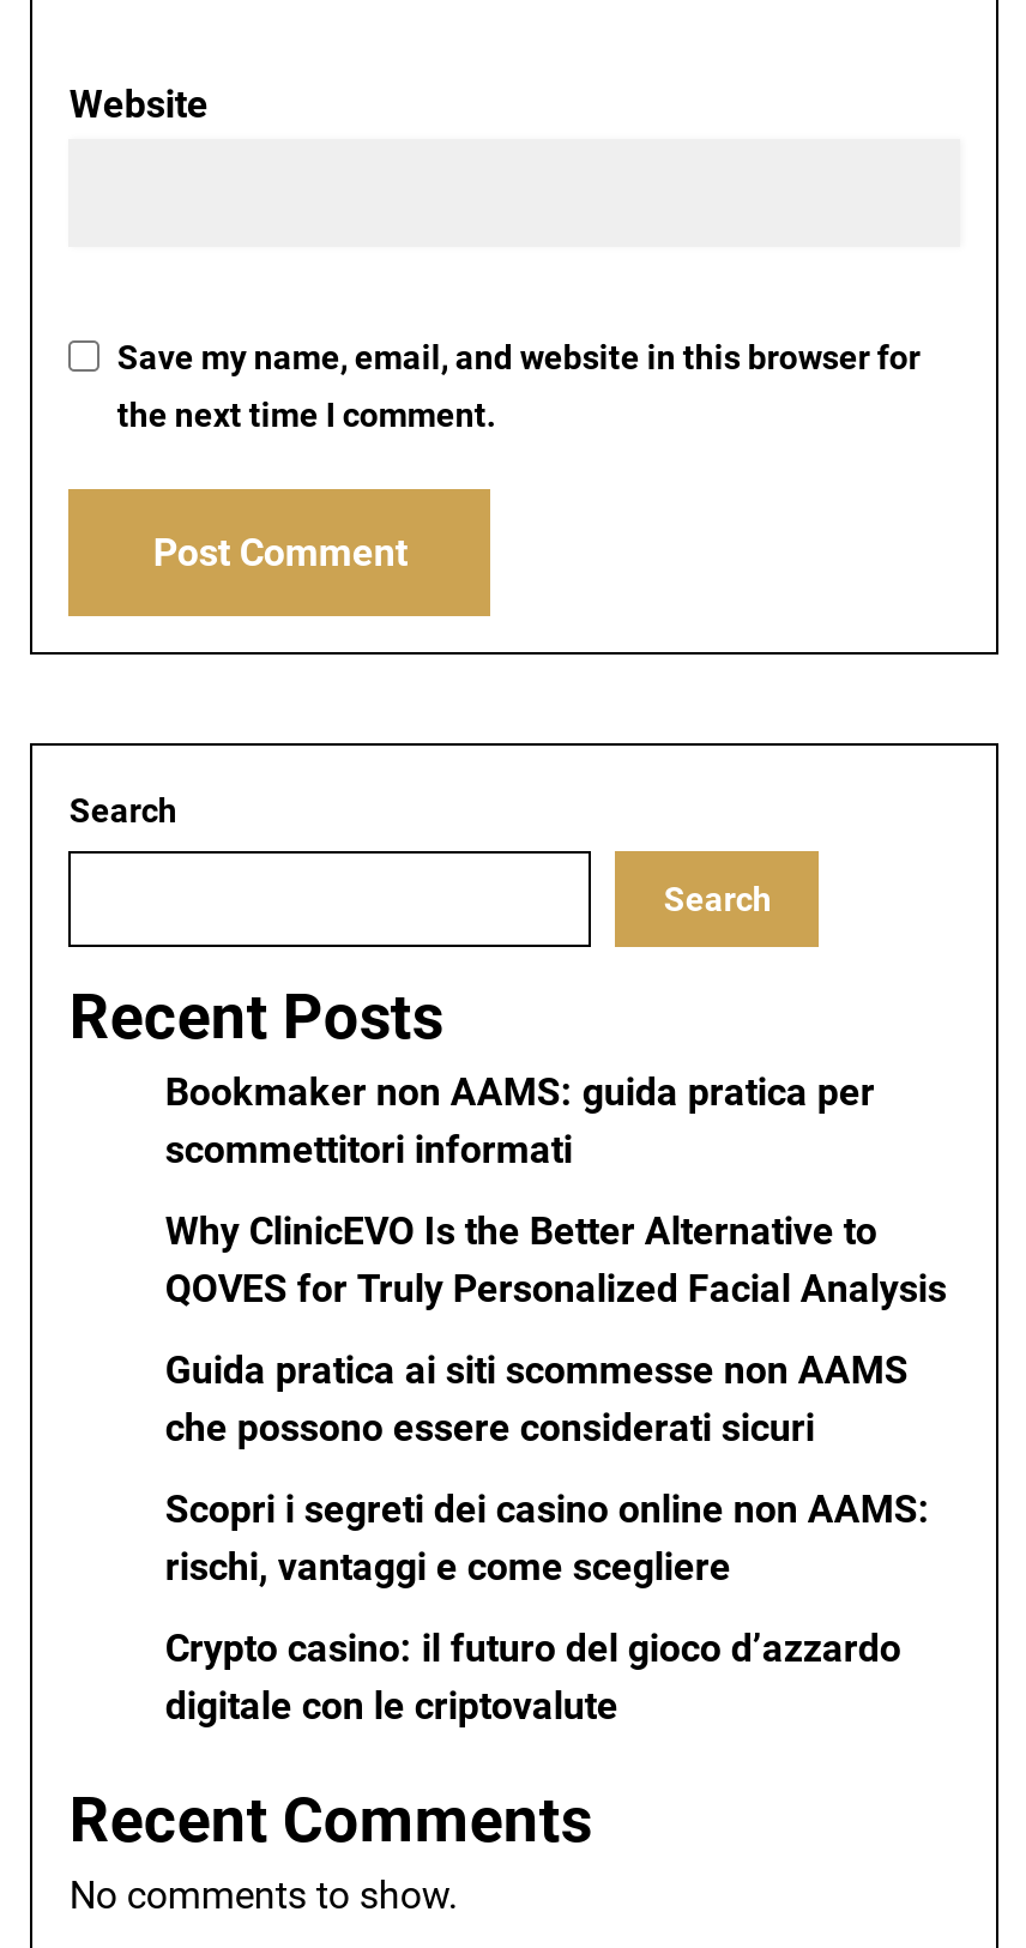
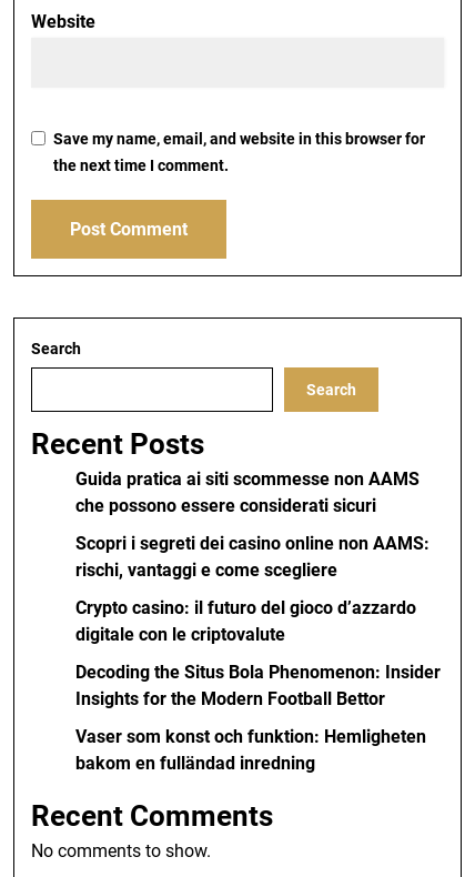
- Bookmaker non AAMS: guida pratica per
- scommettitori informati
- Why ClinicEVO Is the Better Alternative to
- QOVES for Truly Personalized Facial Analysis

moved up: Guida pratica ai siti scommesse non AAMS | che possono essere considerati sicuri | Scopri i segreti dei casino online non AAMS: | rischi, vantaggi e come scegliere | Crypto casino: il futuro del gioco d’azzardo | digitale con le criptovalute

+ Decoding the Situs Bola Phenomenon: Insider
+ Insights for the Modern Football Bettor
+ Vaser som konst och funktion: Hemligheten
+ bakom en fulländad inredning
